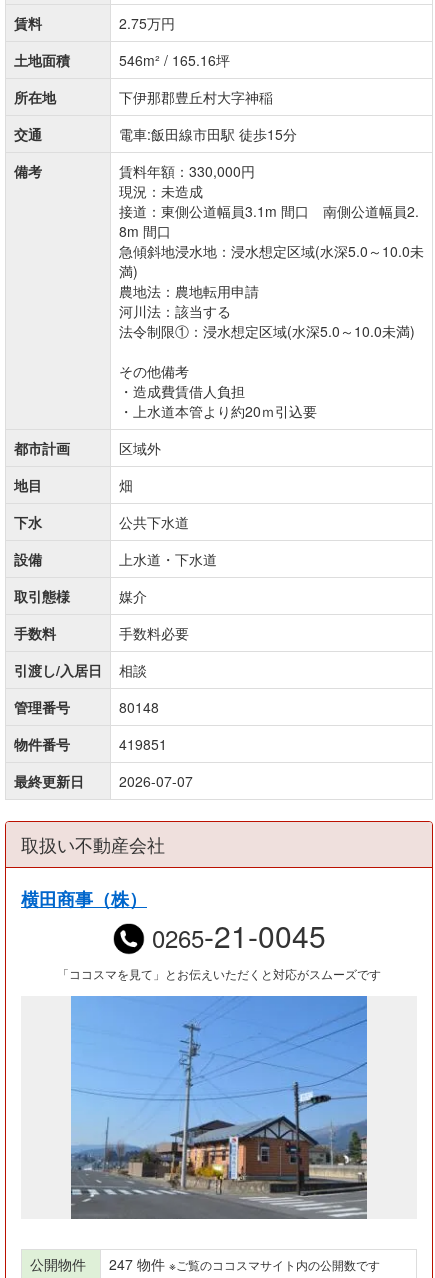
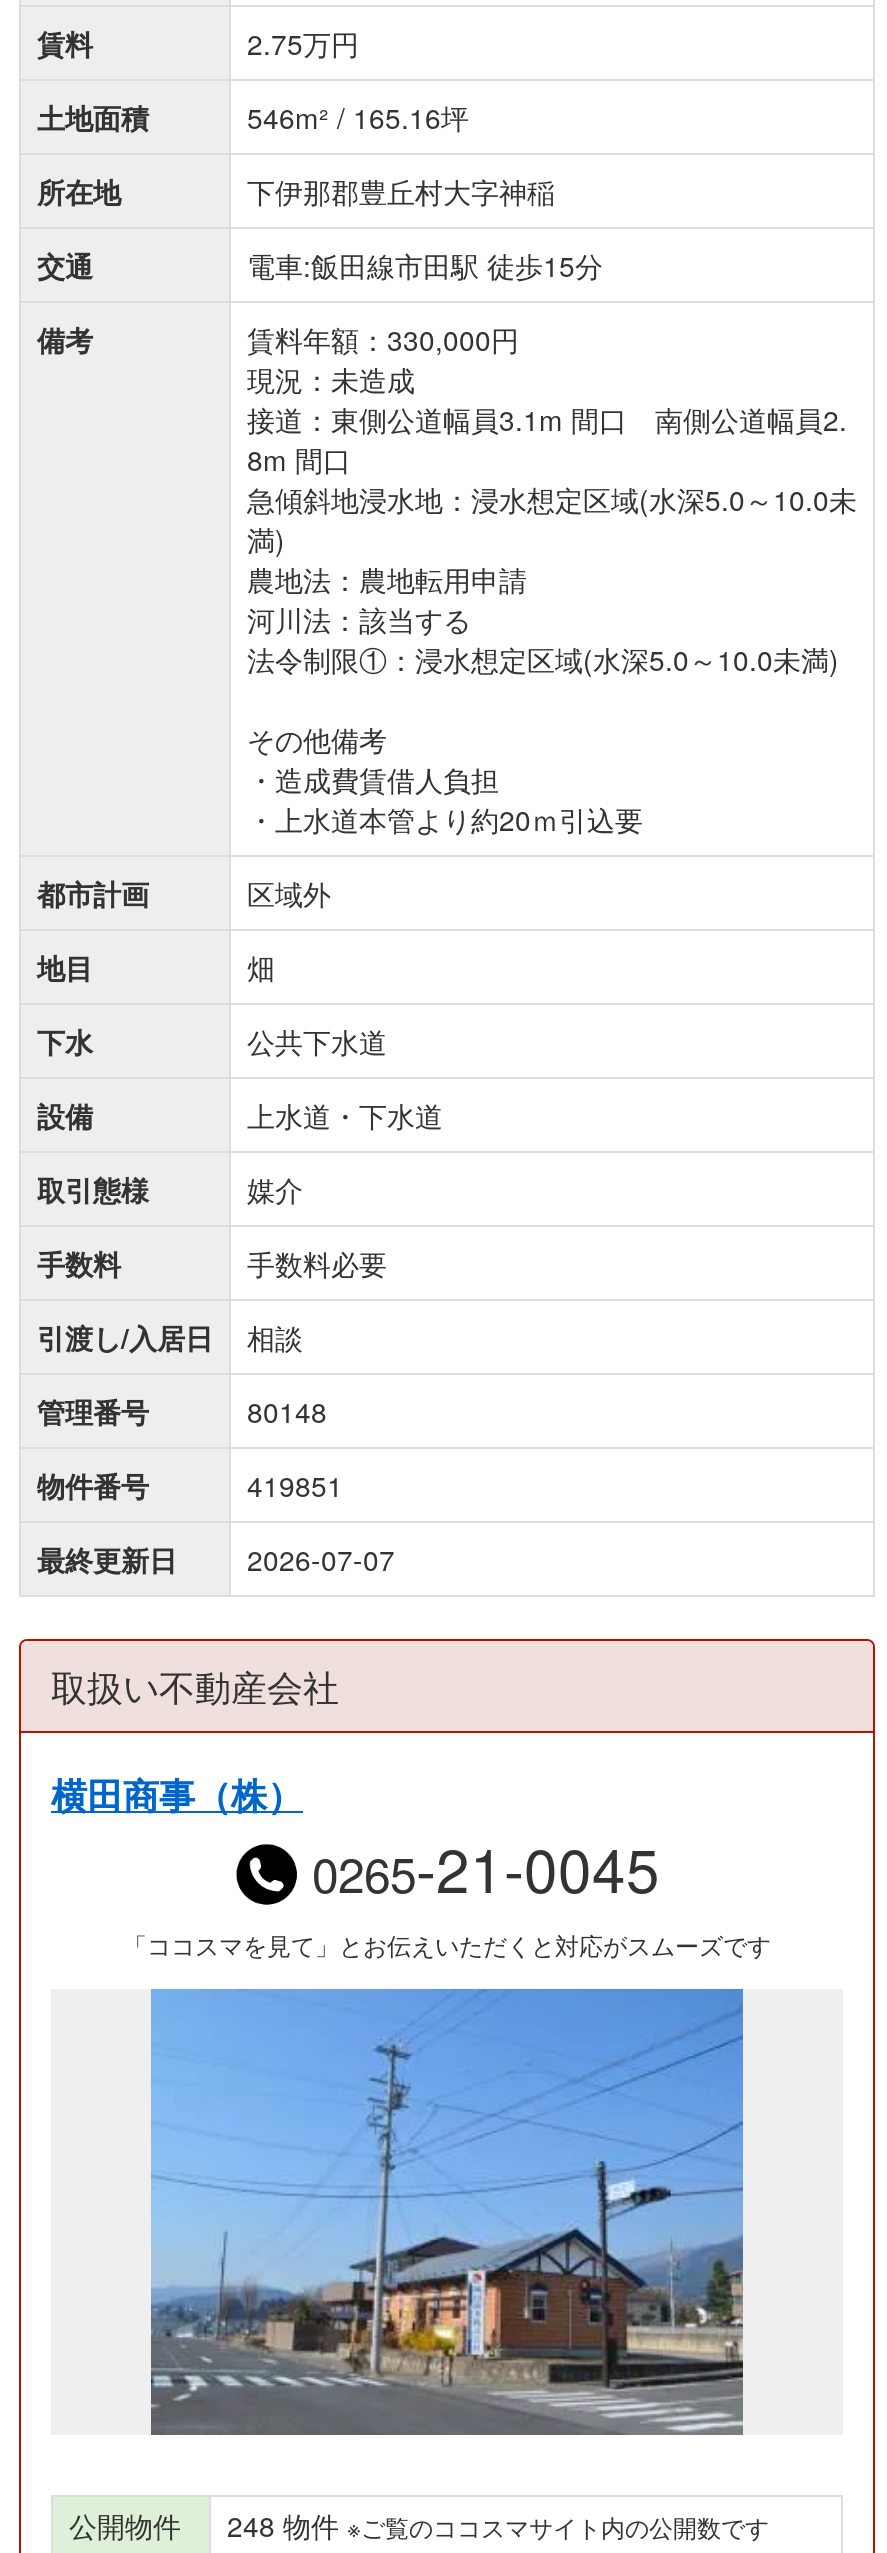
- 247 物件※ご覧のココスマサイト内の公開数です
+ 248 物件※ご覧のココスマサイト内の公開数です
